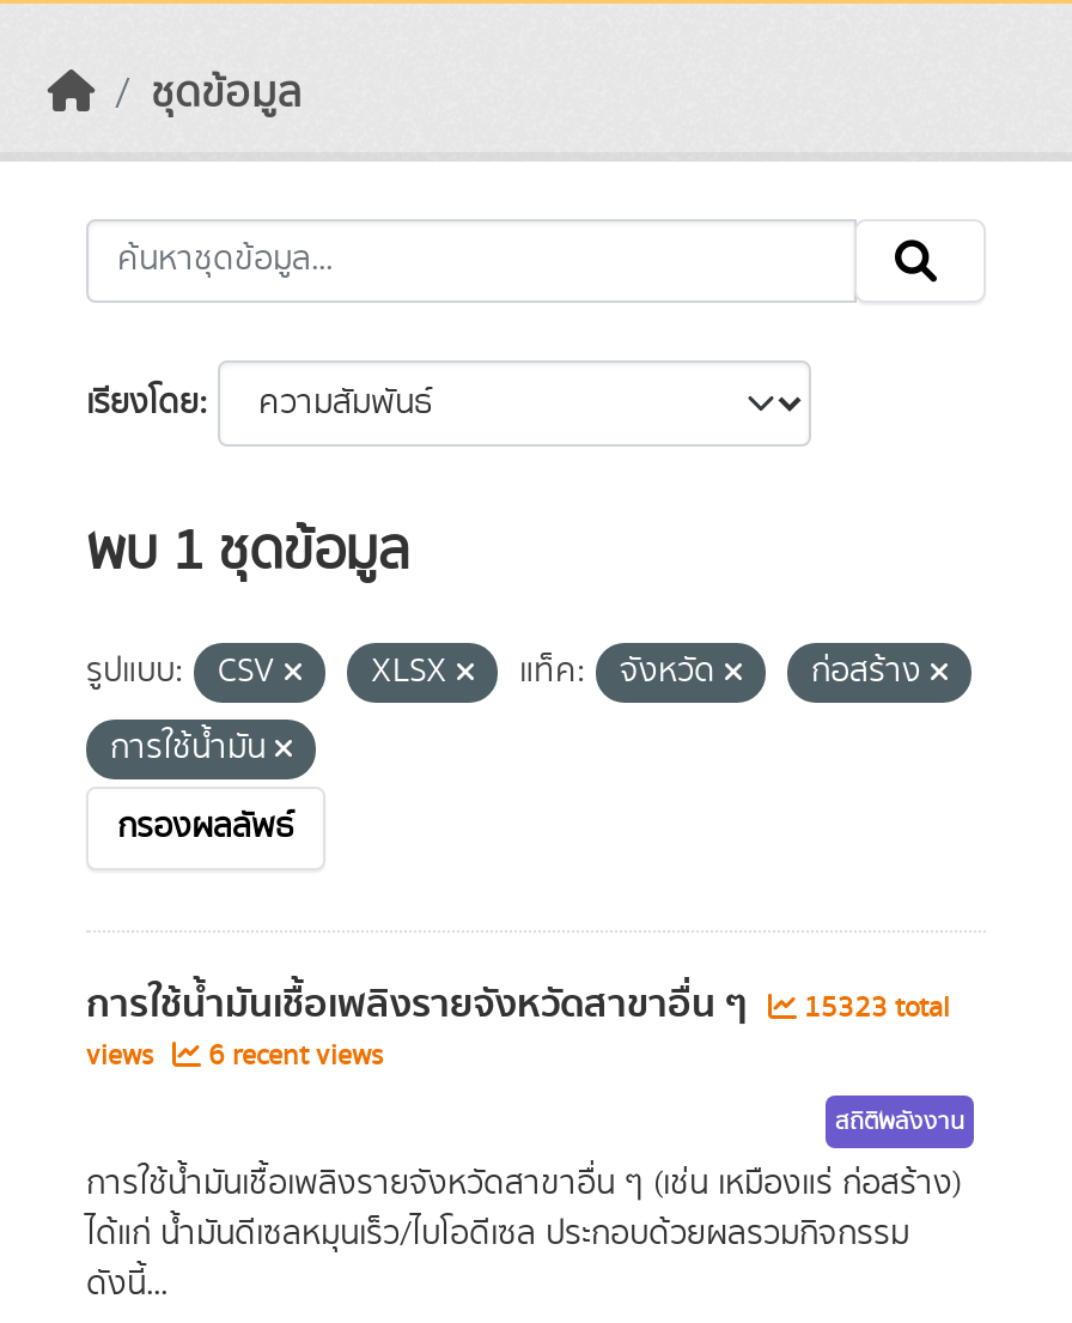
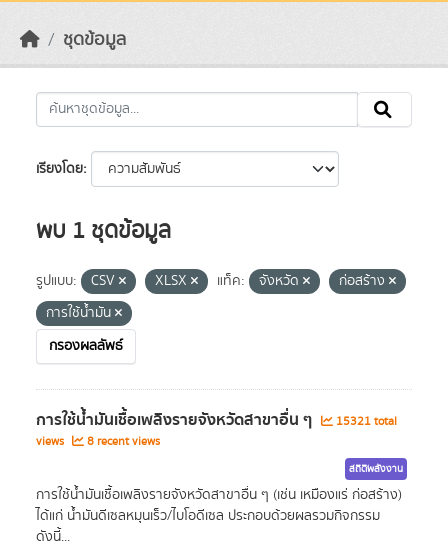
- การใช้น้ำมันเชื้อเพลิงรายจังหวัดสาขาอื่น ๆ 15323 total
+ การใช้น้ำมันเชื้อเพลิงรายจังหวัดสาขาอื่น ๆ 15321 total

- views 6 recent views
+ views 8 recent views
